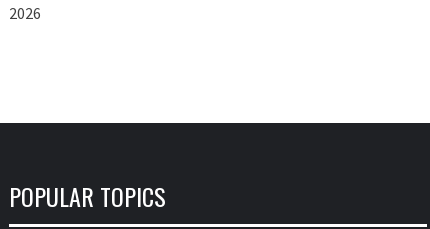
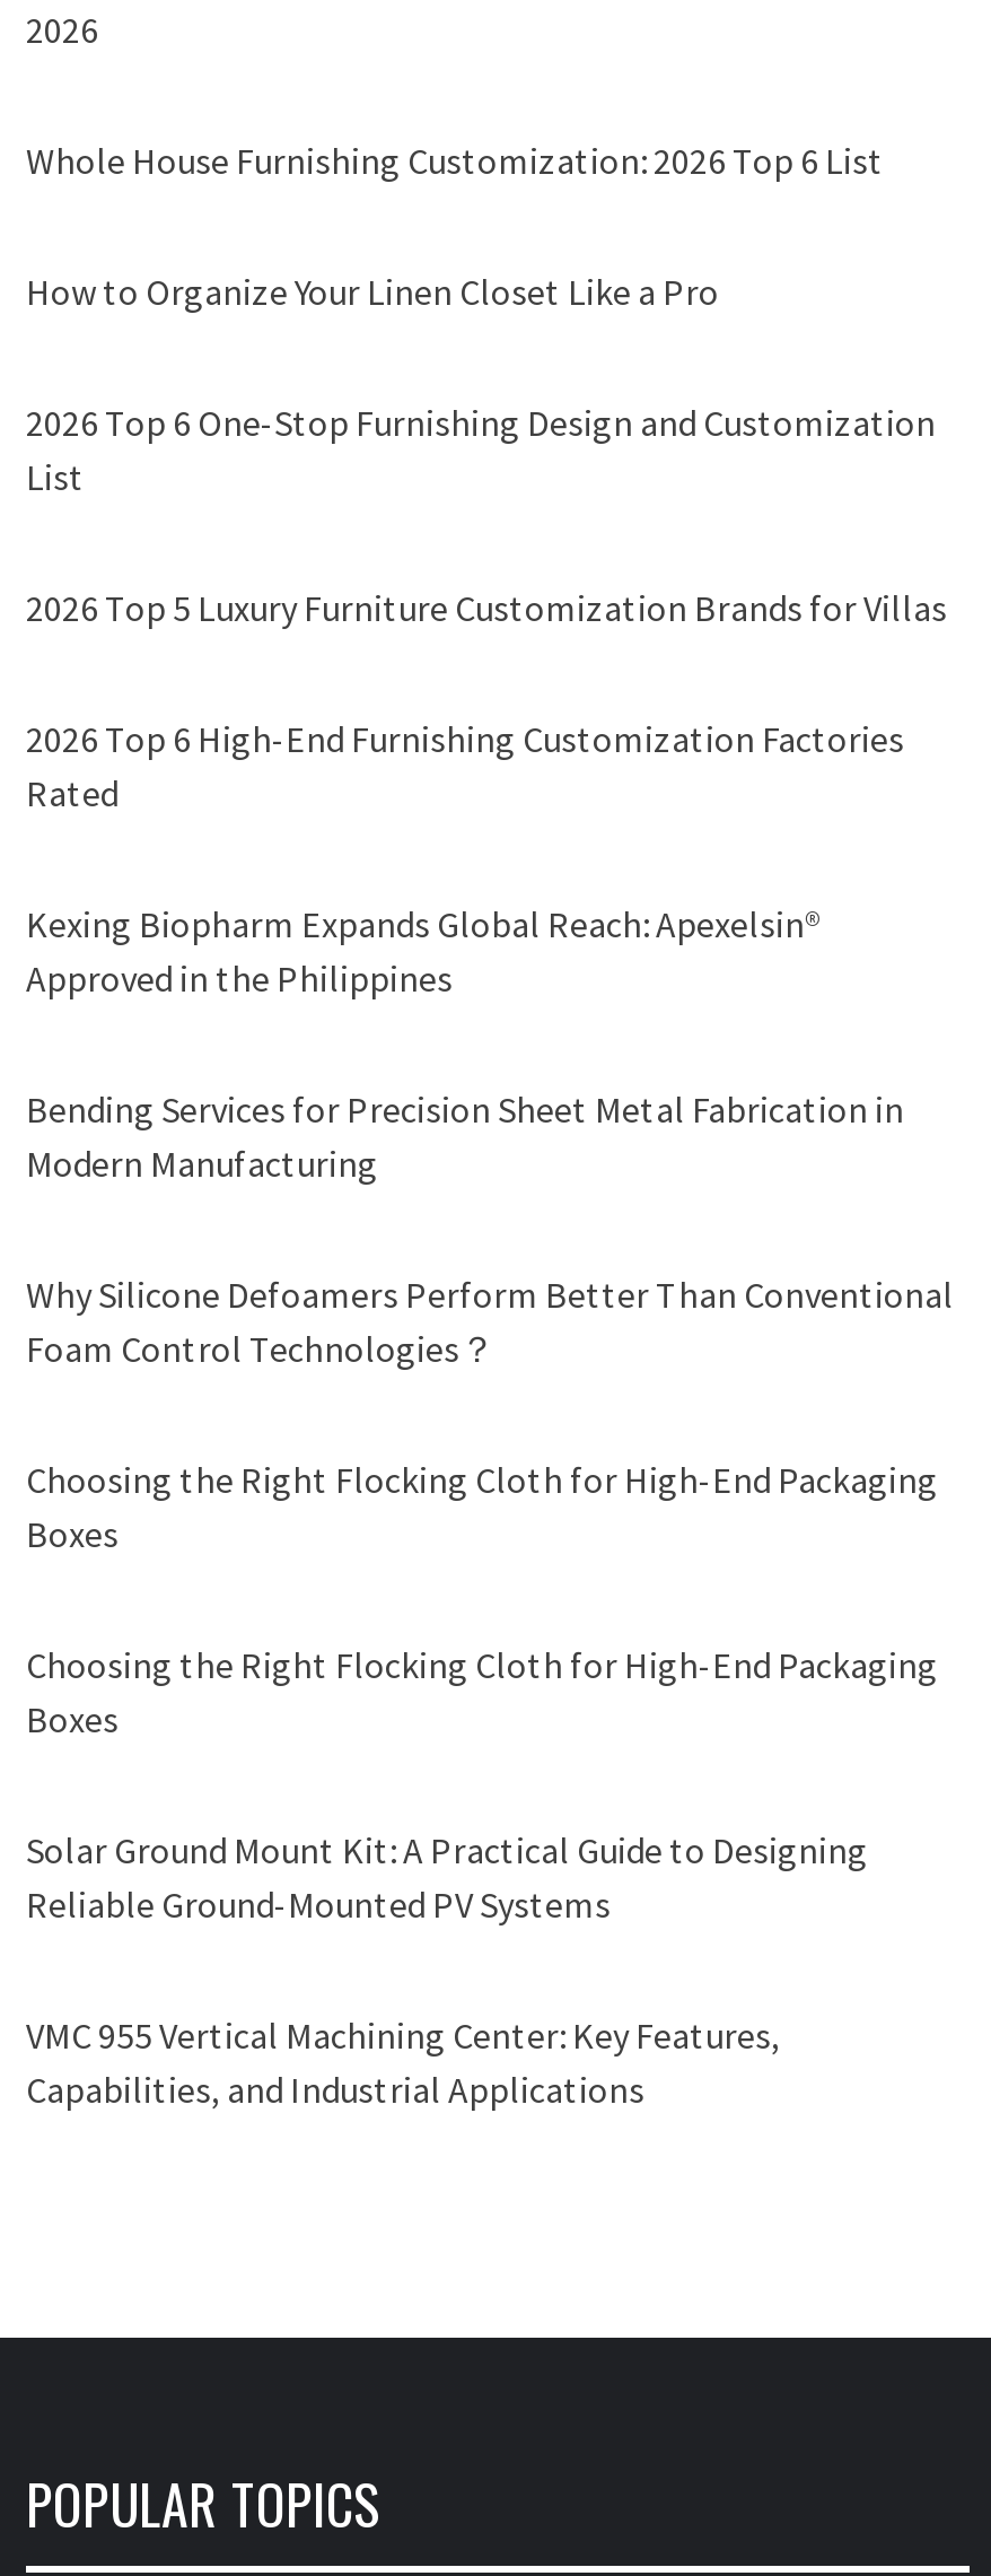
+ Whole House Furnishing Customization: 2026 Top 6 List
+ How to Organize Your Linen Closet Like a Pro
+ 2026 Top 6 One-Stop Furnishing Design and Customization
+ List
+ 2026 Top 5 Luxury Furniture Customization Brands for Villas
+ 2026 Top 6 High-End Furnishing Customization Factories
+ Rated
+ Kexing Biopharm Expands Global Reach: Apexelsin®
+ Approved in the Philippines
+ Bending Services for Precision Sheet Metal Fabrication in
+ Modern Manufacturing
+ Why Silicone Defoamers Perform Better Than Conventional
+ Foam Control Technologies？
+ Choosing the Right Flocking Cloth for High-End Packaging
+ Boxes
+ Choosing the Right Flocking Cloth for High-End Packaging
+ Boxes
+ Solar Ground Mount Kit: A Practical Guide to Designing
+ Reliable Ground-Mounted PV Systems
+ VMC 955 Vertical Machining Center: Key Features,
+ Capabilities, and Industrial Applications
